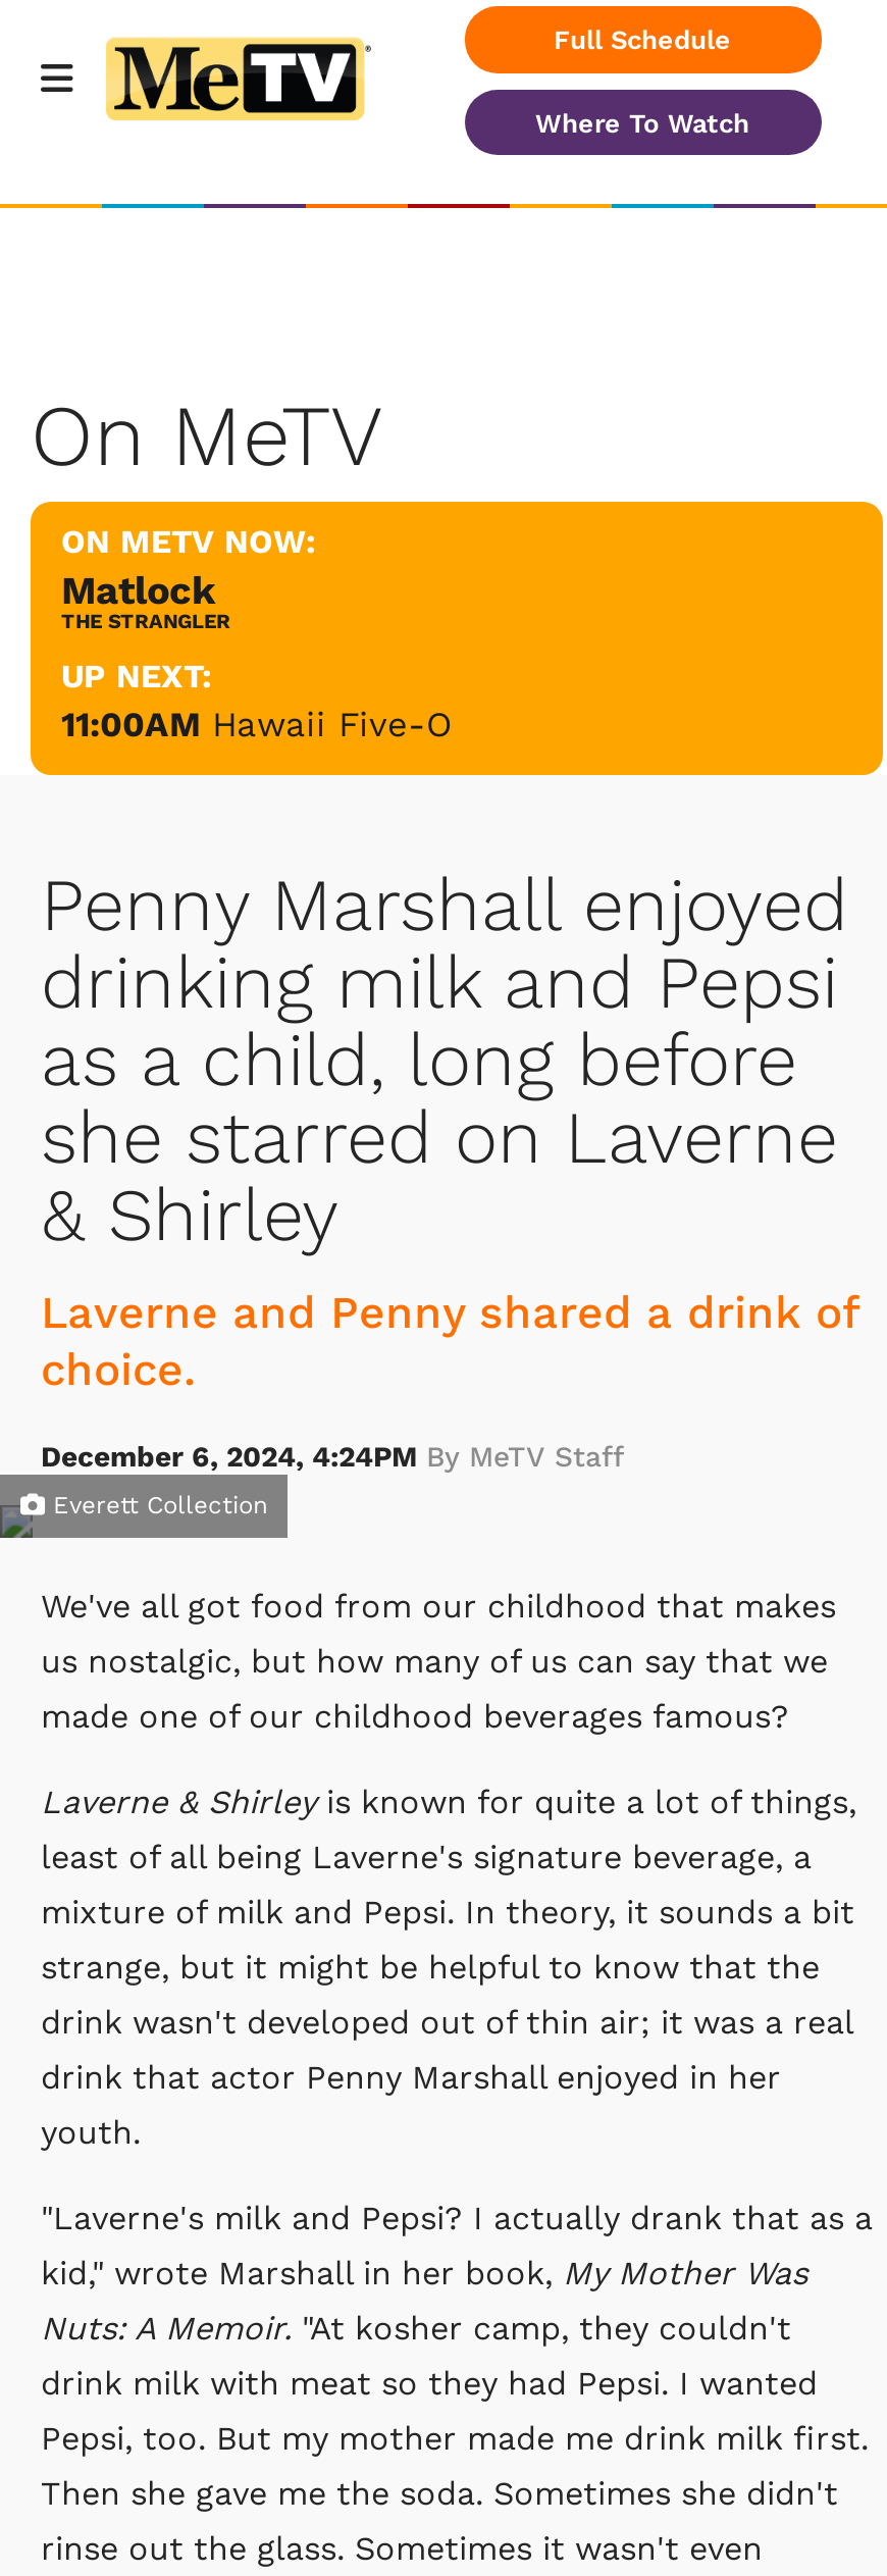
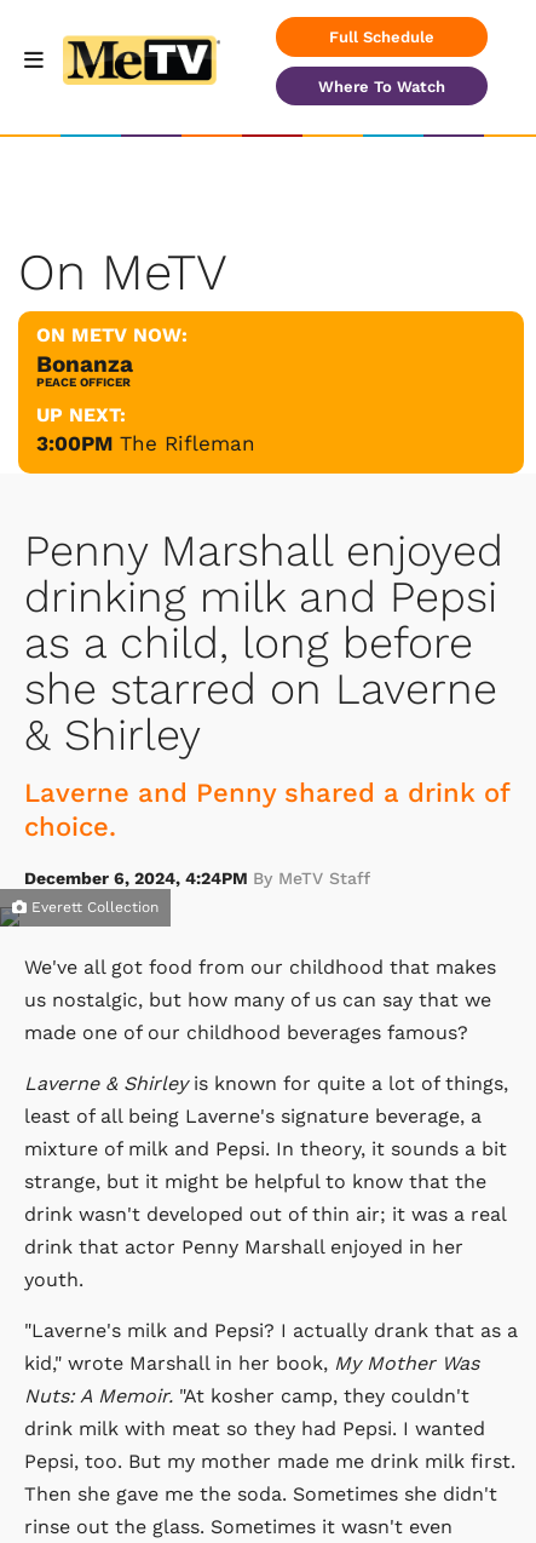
- Matlock
- THE STRANGLER
+ Bonanza
+ PEACE OFFICER

- 11:00AM Hawaii Five-O
+ 3:00PM The Rifleman
